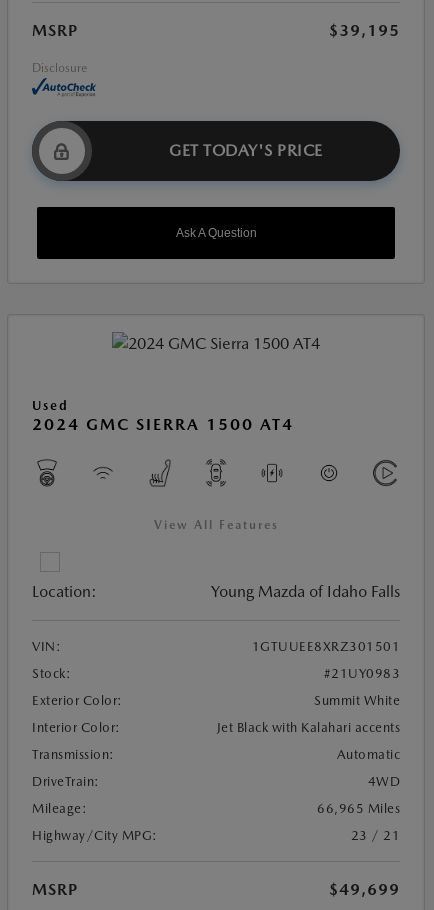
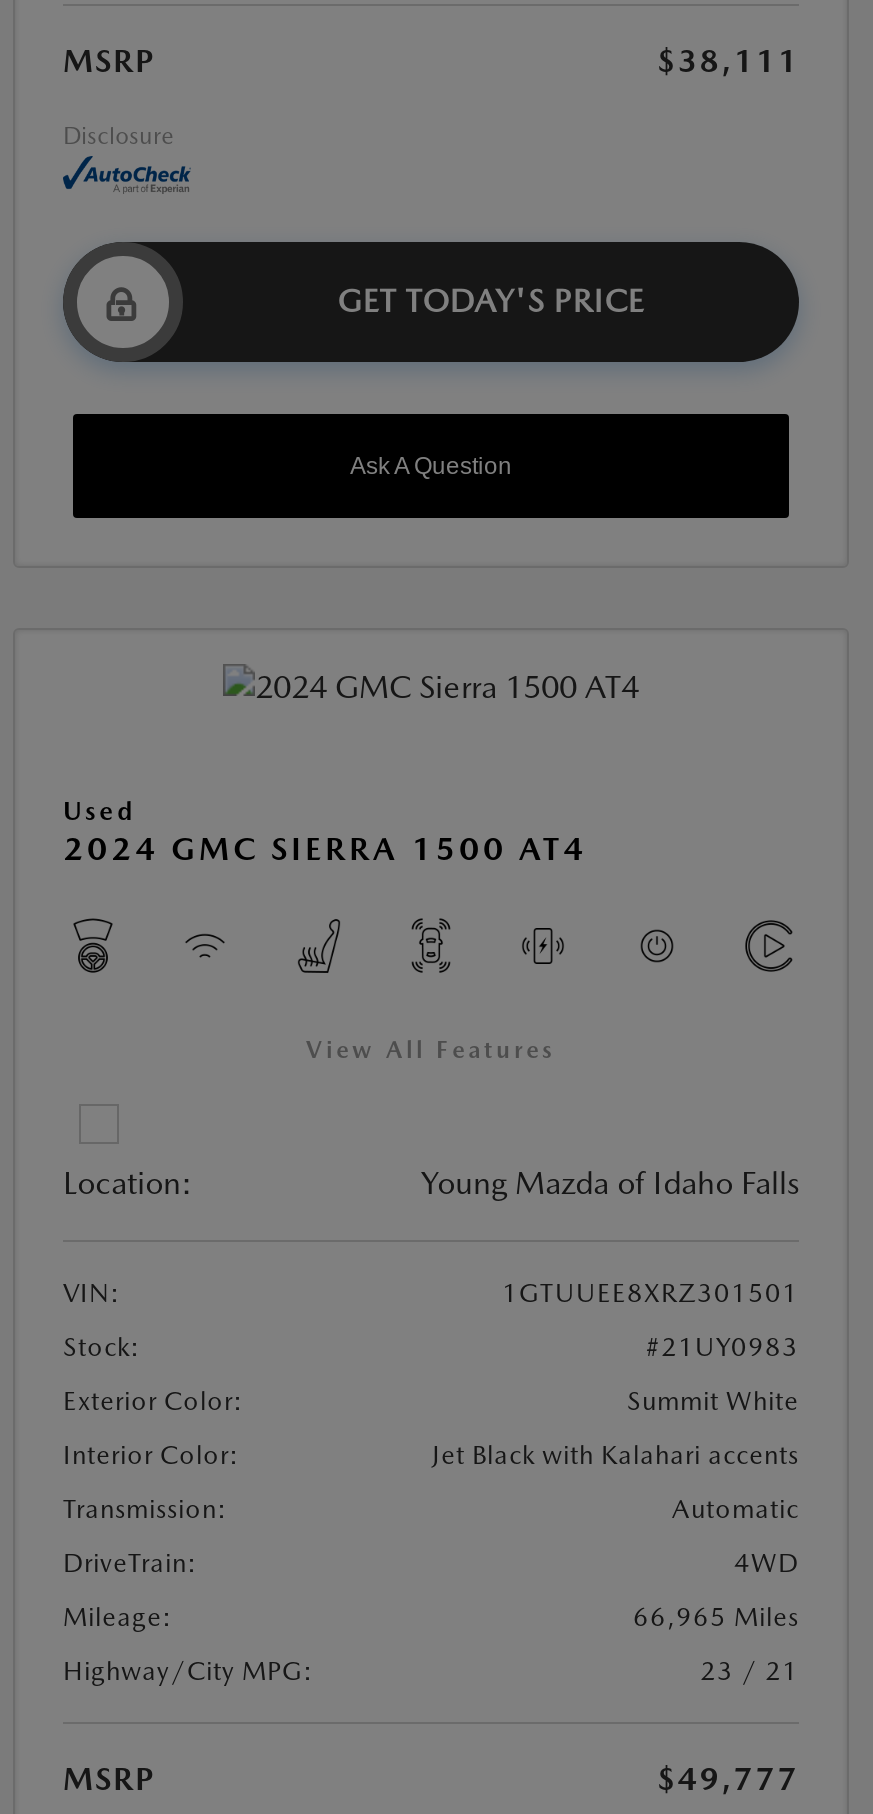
- $39,195
+ $38,111

- $49,699
+ $49,777
